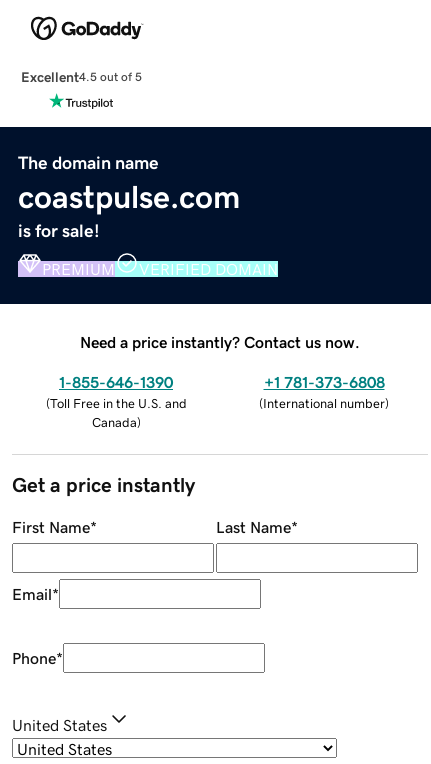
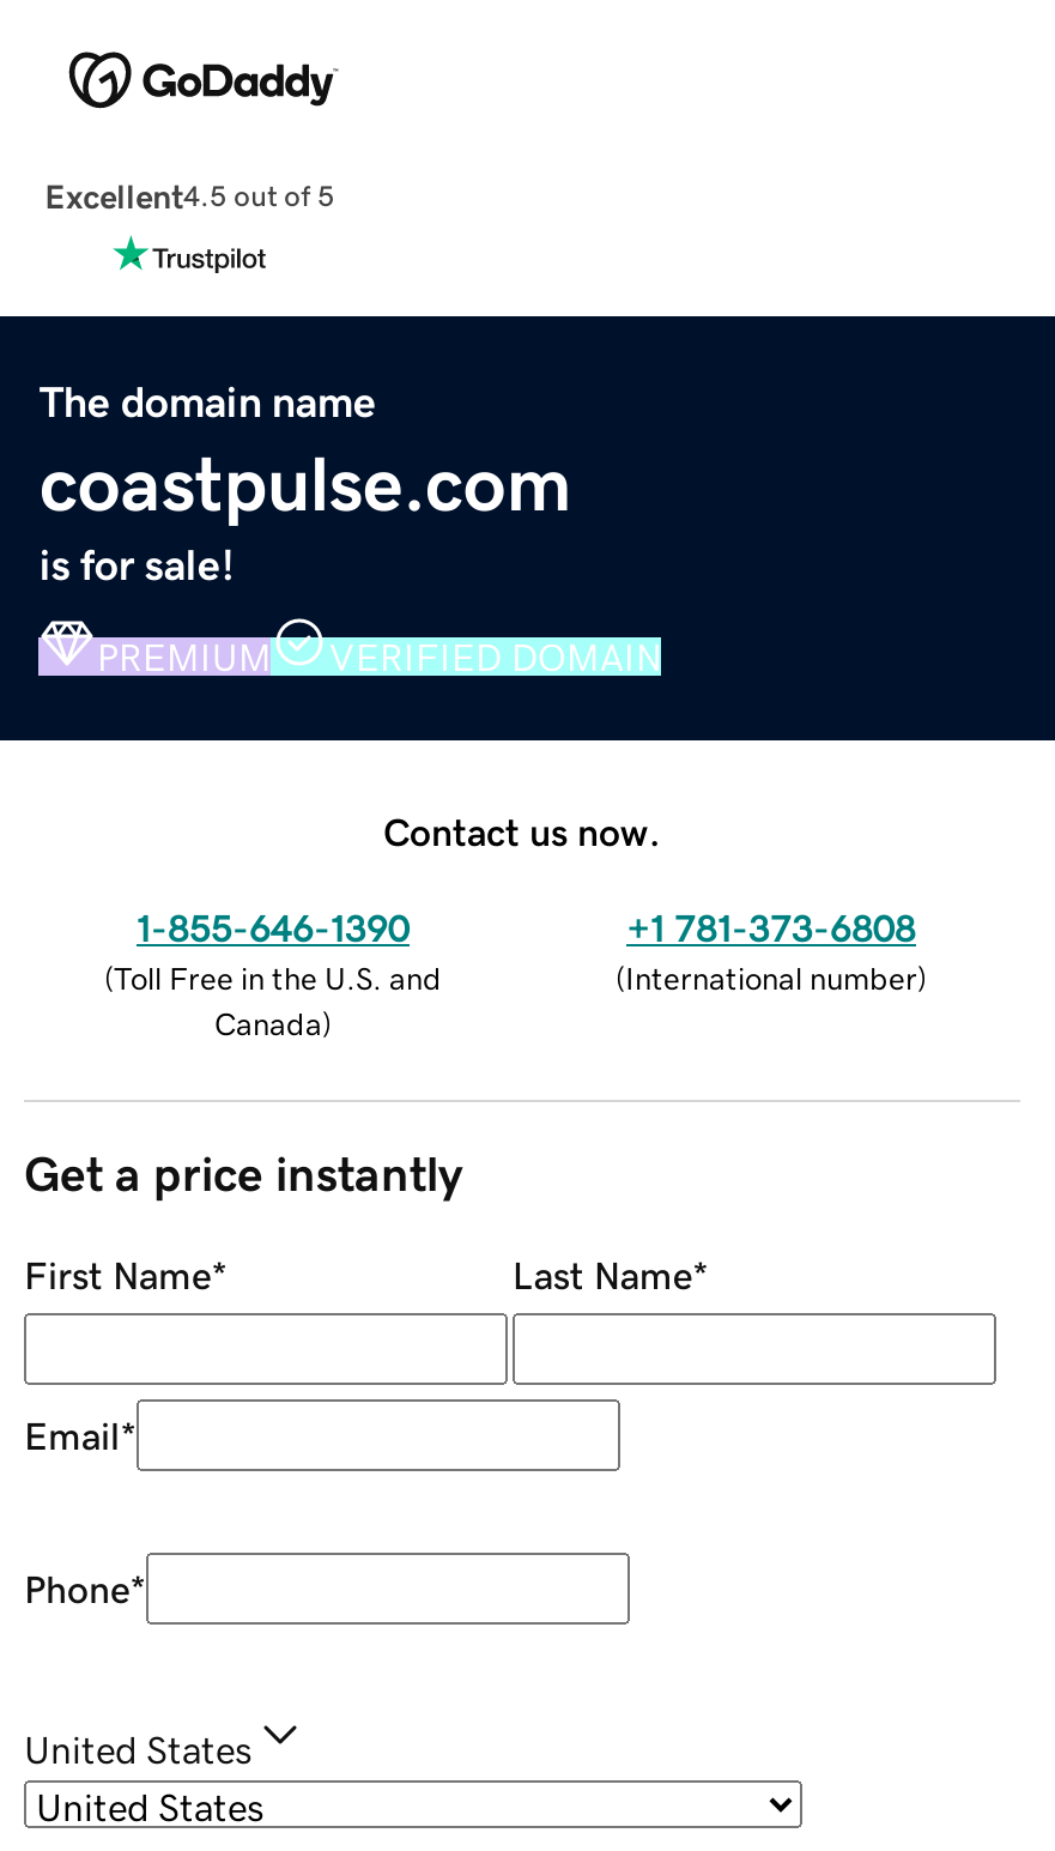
- Need a price instantly? Contact us now.
+ Contact us now.
